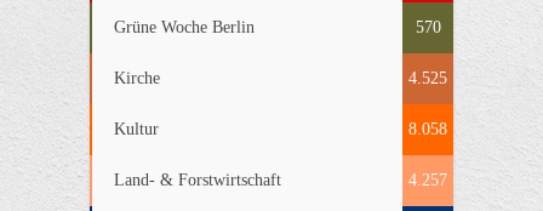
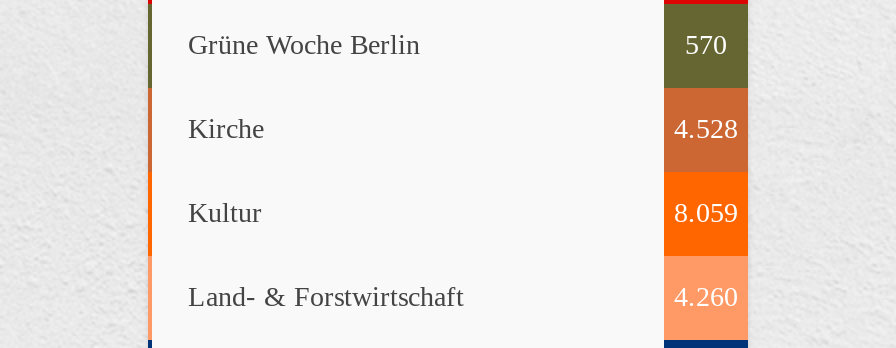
- 4.525
+ 4.528

- 8.058
+ 8.059

- 4.257
+ 4.260
